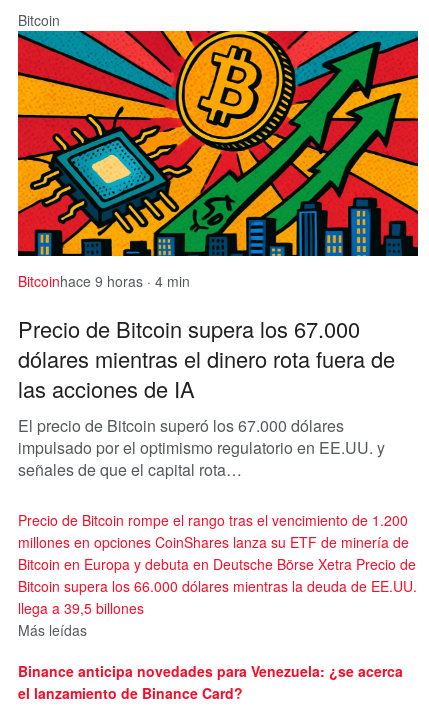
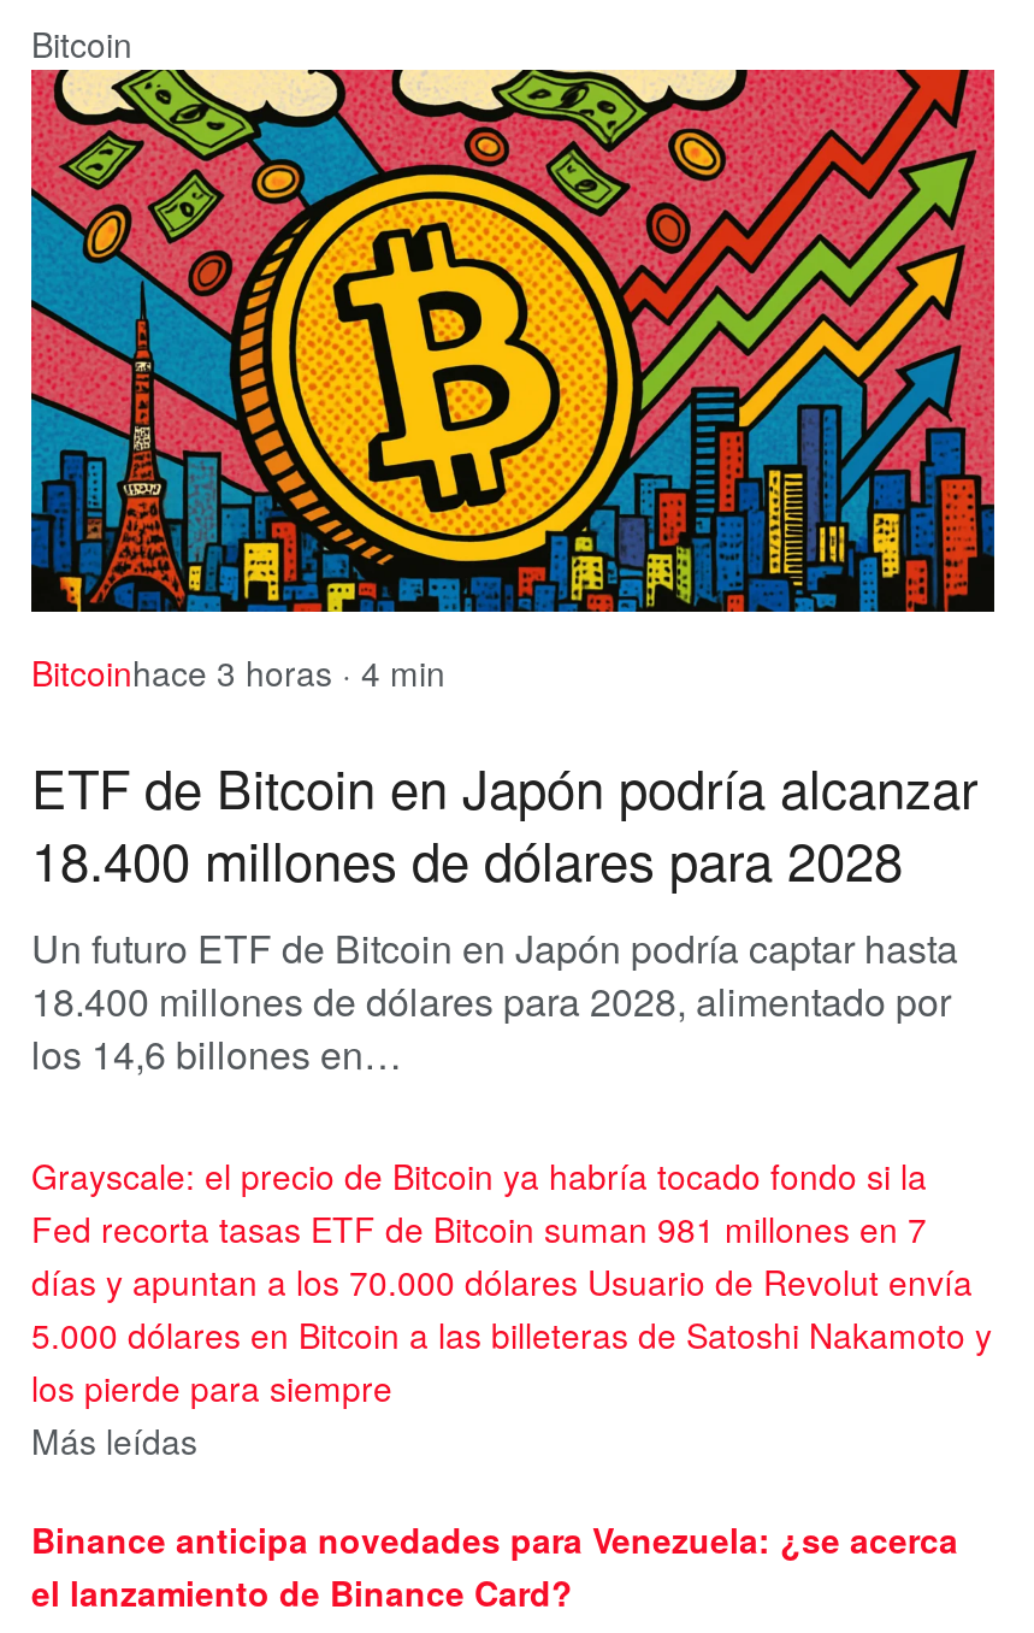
- [image]
- Bitcoinhace 9 horas · 4 min
+ [image]
+ Bitcoinhace 3 horas · 4 min

- Precio de Bitcoin supera los 67.000
- dólares mientras el dinero rota fuera de
- las acciones de IA
- El precio de Bitcoin superó los 67.000 dólares
- impulsado por el optimismo regulatorio en EE.UU. y
- señales de que el capital rota…
+ ETF de Bitcoin en Japón podría alcanzar
+ 18.400 millones de dólares para 2028
+ Un futuro ETF de Bitcoin en Japón podría captar hasta
+ 18.400 millones de dólares para 2028, alimentado por
+ los 14,6 billones en…

- Precio de Bitcoin rompe el rango tras el vencimiento de 1.200
- millones en opciones CoinShares lanza su ETF de minería de
- Bitcoin en Europa y debuta en Deutsche Börse Xetra Precio de
- Bitcoin supera los 66.000 dólares mientras la deuda de EE.UU.
- llega a 39,5 billones
+ Grayscale: el precio de Bitcoin ya habría tocado fondo si la
+ Fed recorta tasas ETF de Bitcoin suman 981 millones en 7
+ días y apuntan a los 70.000 dólares Usuario de Revolut envía
+ 5.000 dólares en Bitcoin a las billeteras de Satoshi Nakamoto y
+ los pierde para siempre
